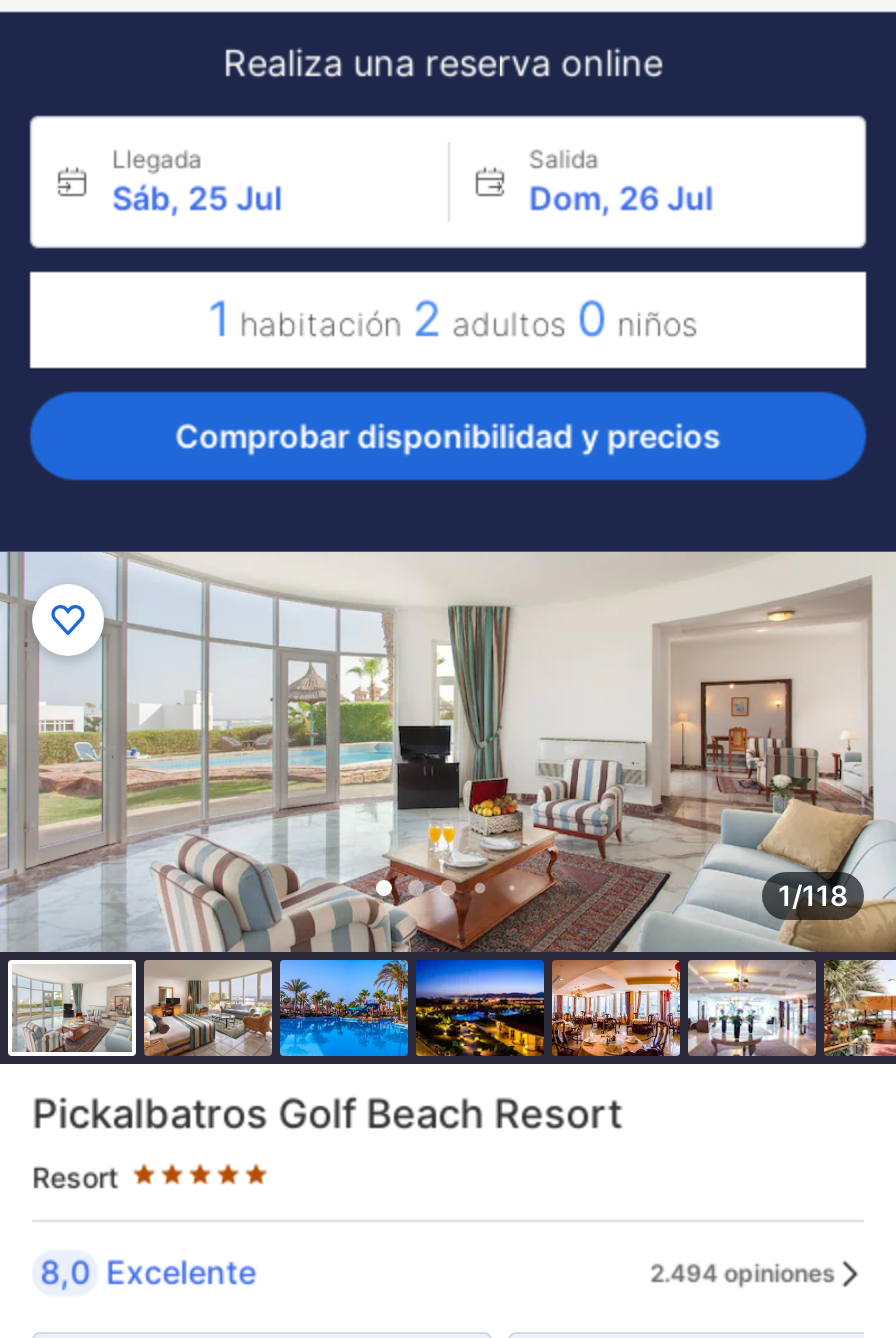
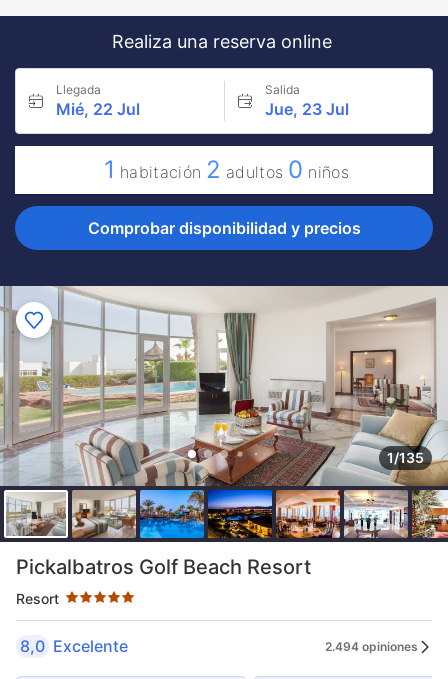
- Sáb, 25 Jul
+ Mié, 22 Jul

- Dom, 26 Jul
+ Jue, 23 Jul

- 1/118
+ 1/135
